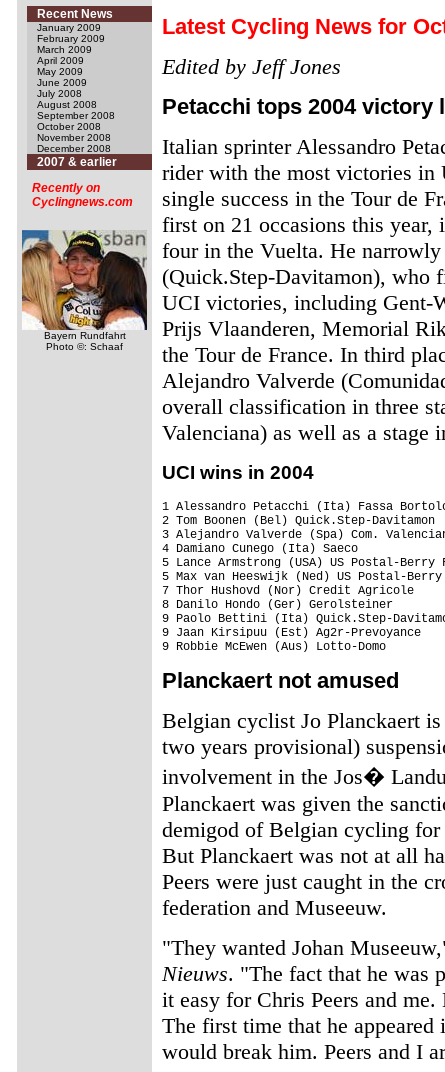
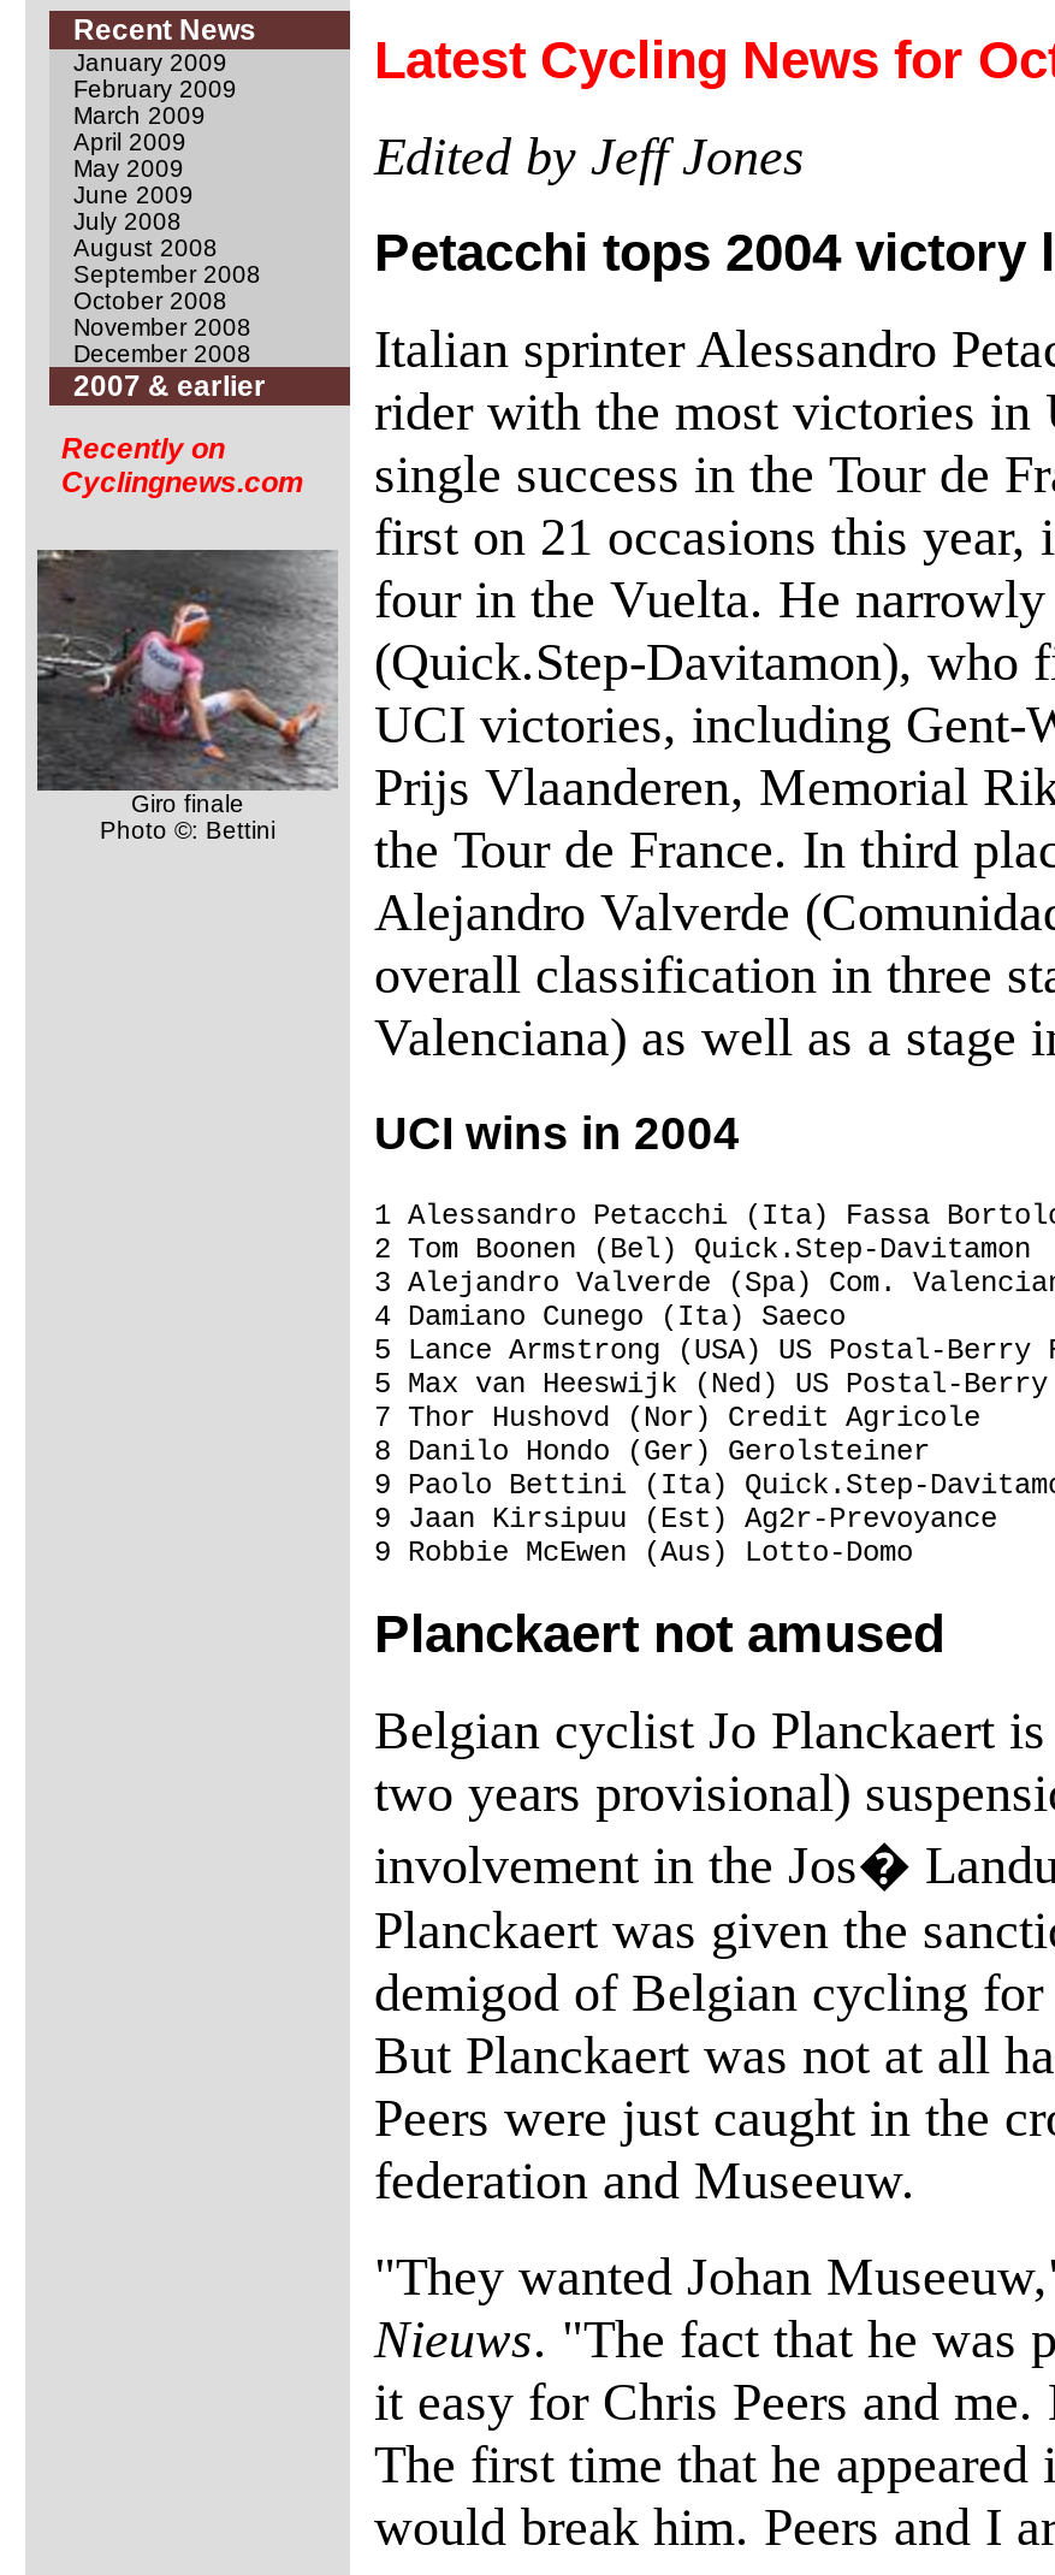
- [image]
- Bayern Rundfahrt
- Photo ©: Schaaf
+ [image]
+ Giro finale
+ Photo ©: Bettini
